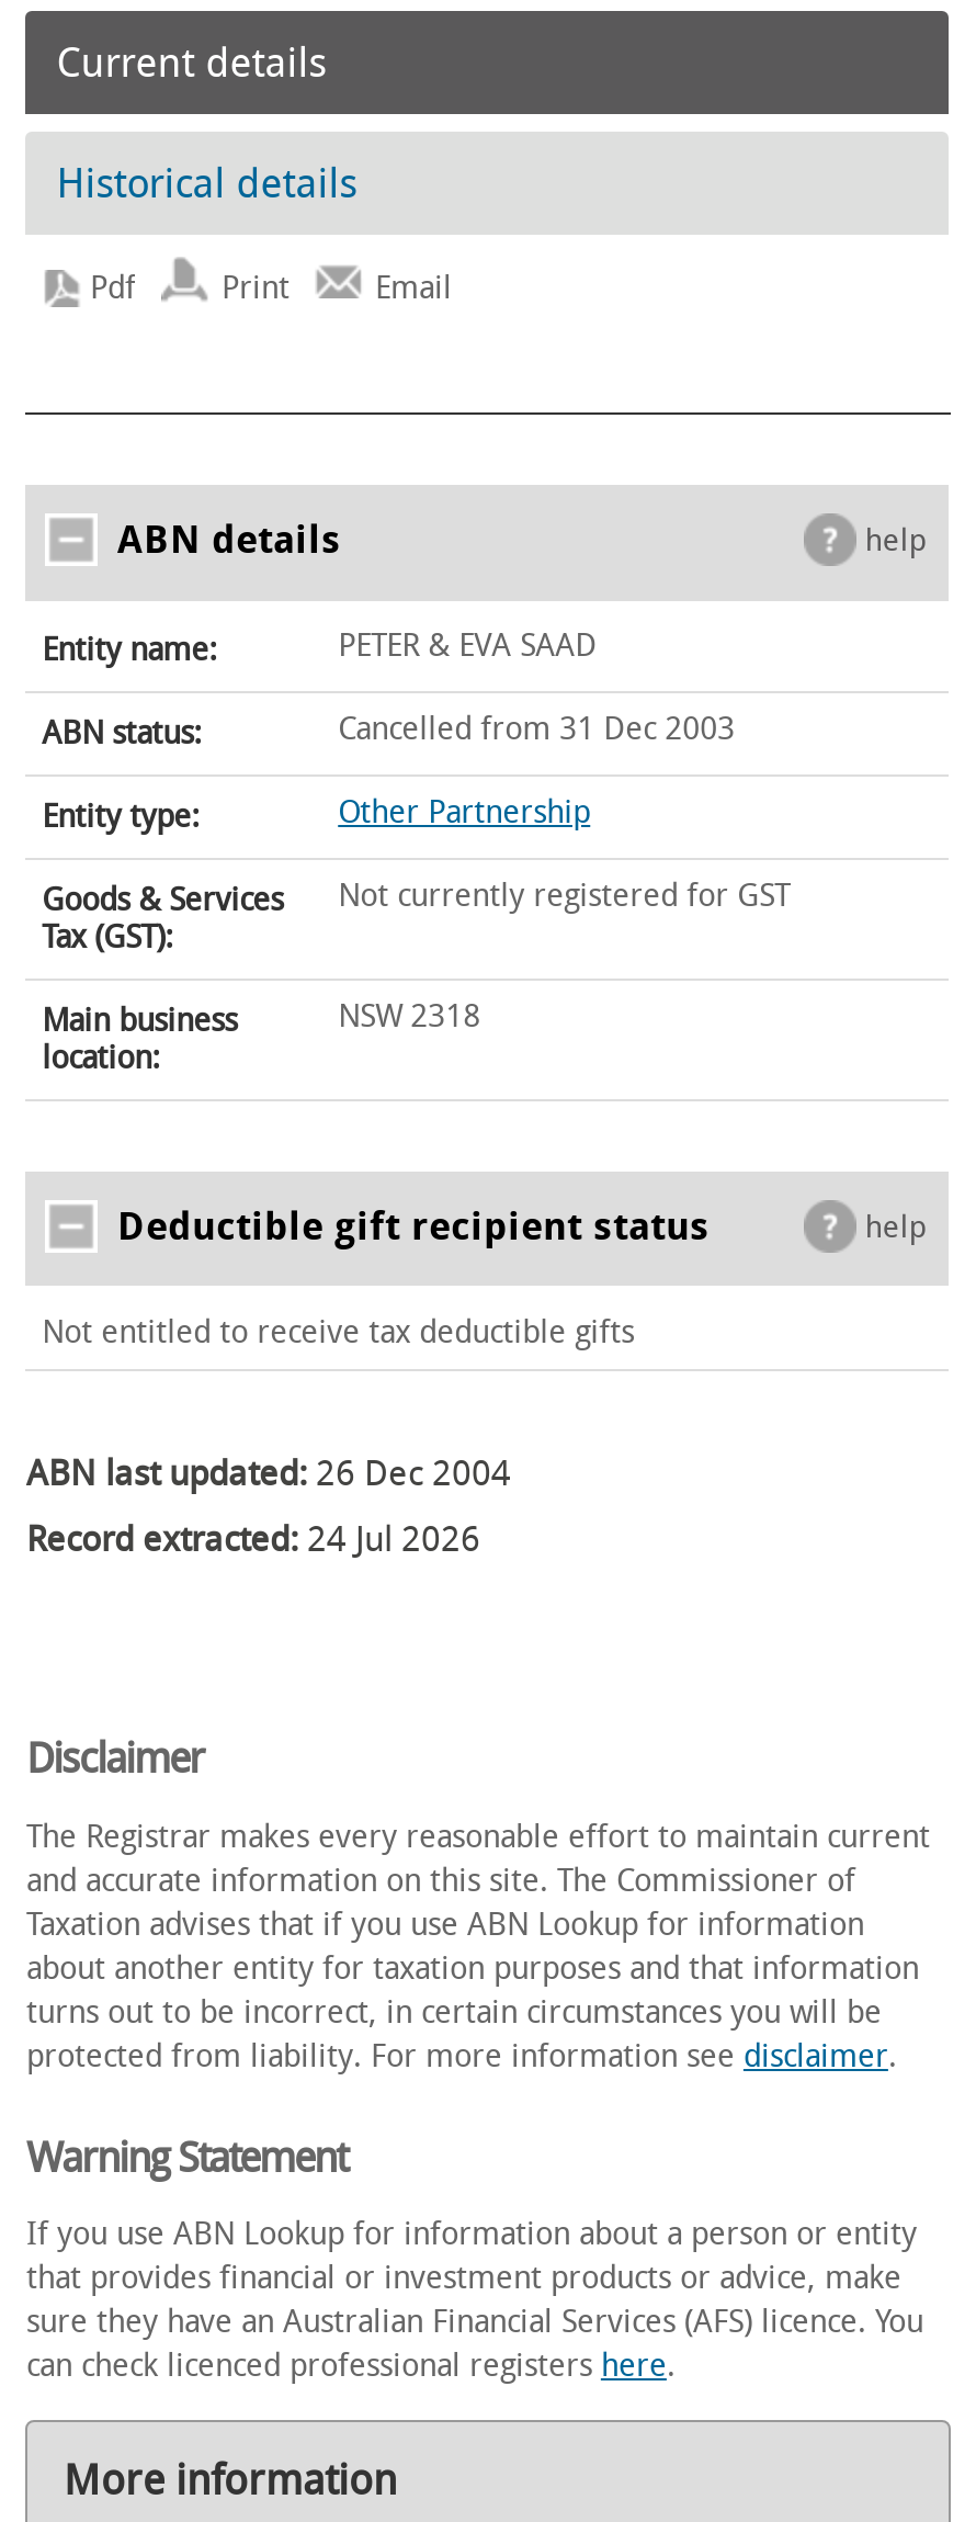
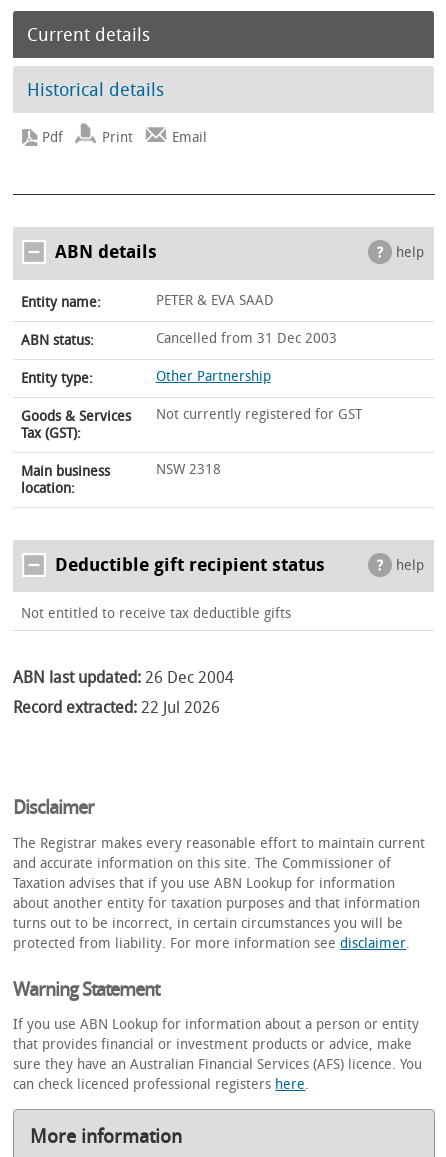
- Record extracted: 24 Jul 2026
+ Record extracted: 22 Jul 2026
